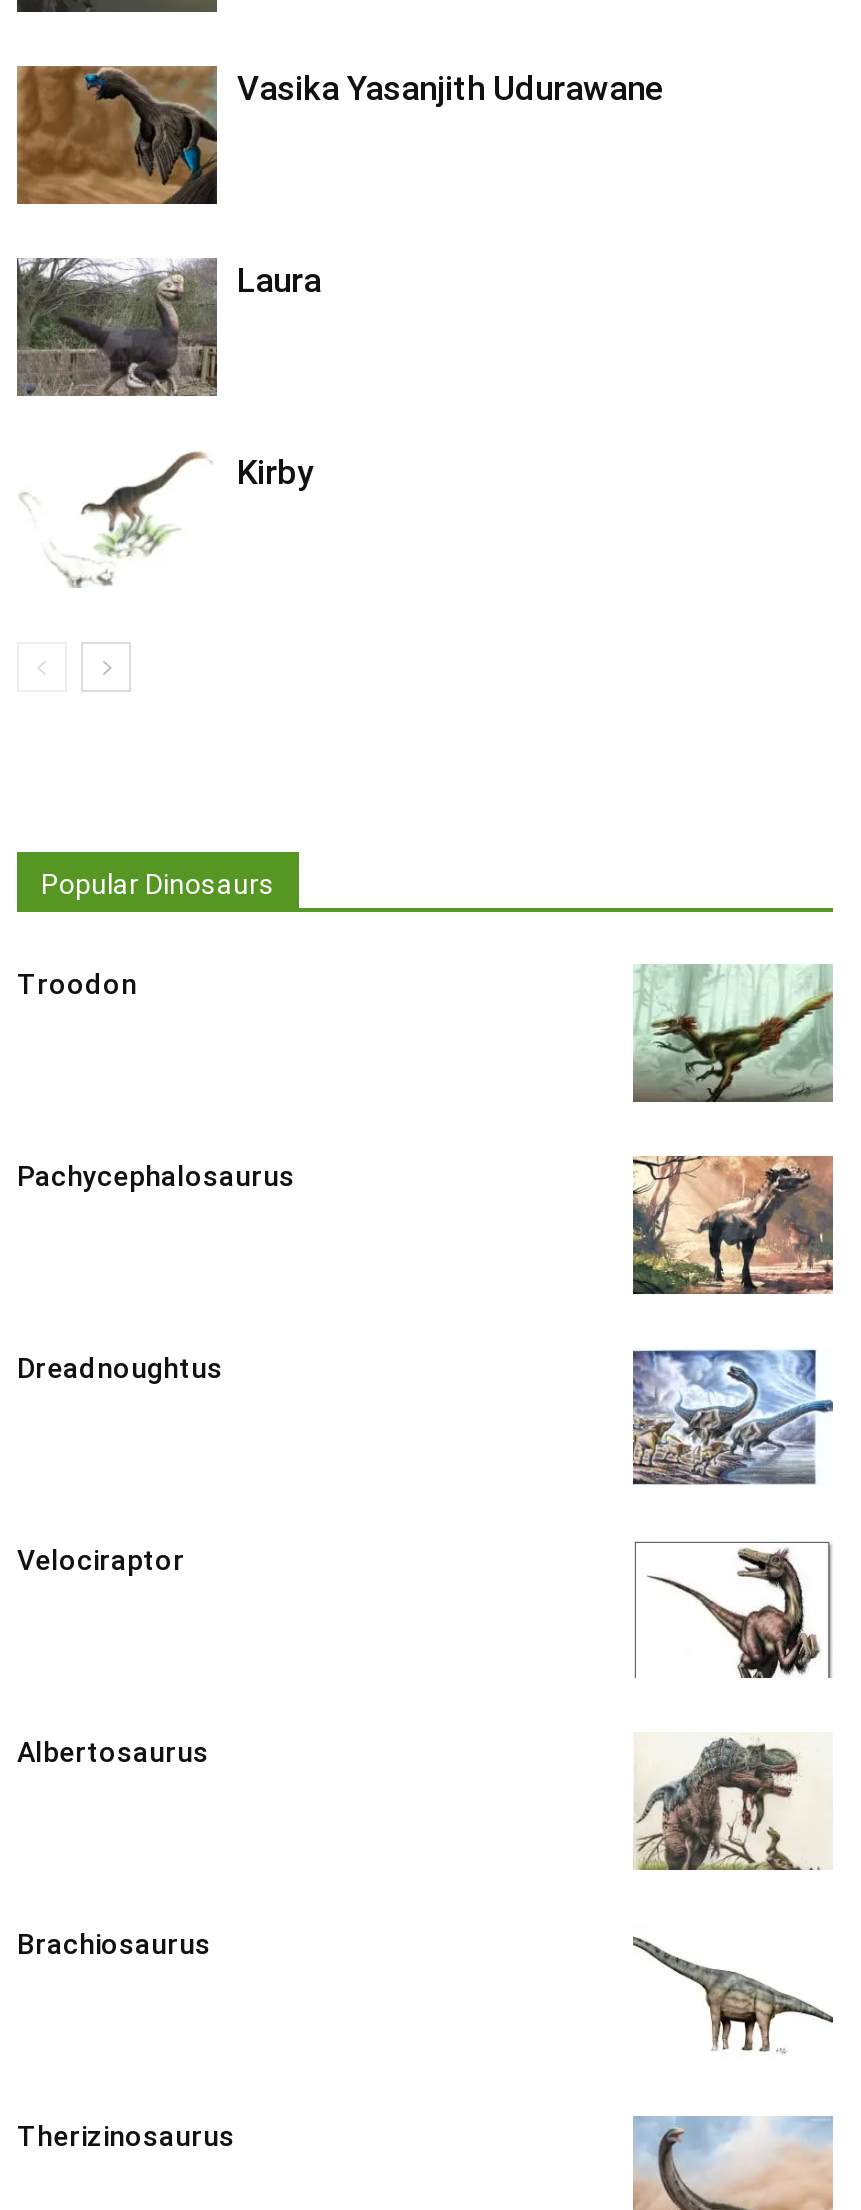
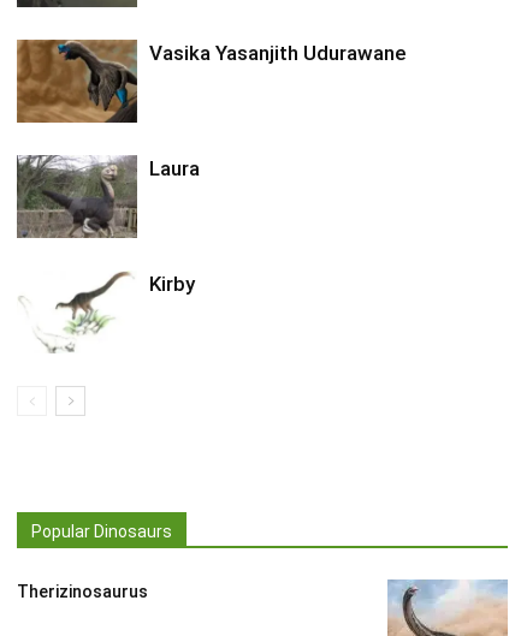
- Troodon

- [image]

- Pachycephalosaurus

- [image]

- Dreadnoughtus

- [image]

- Velociraptor

- [image]

- Albertosaurus

- [image]

- Brachiosaurus

- [image]
